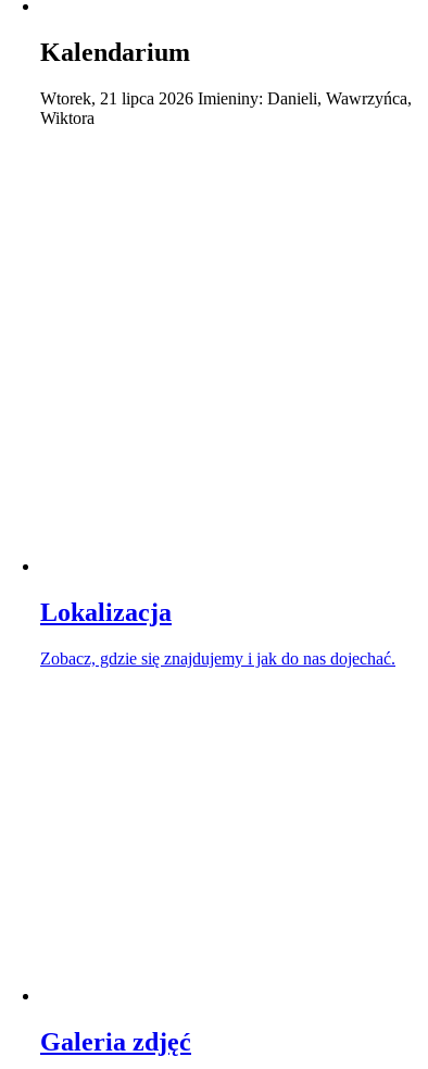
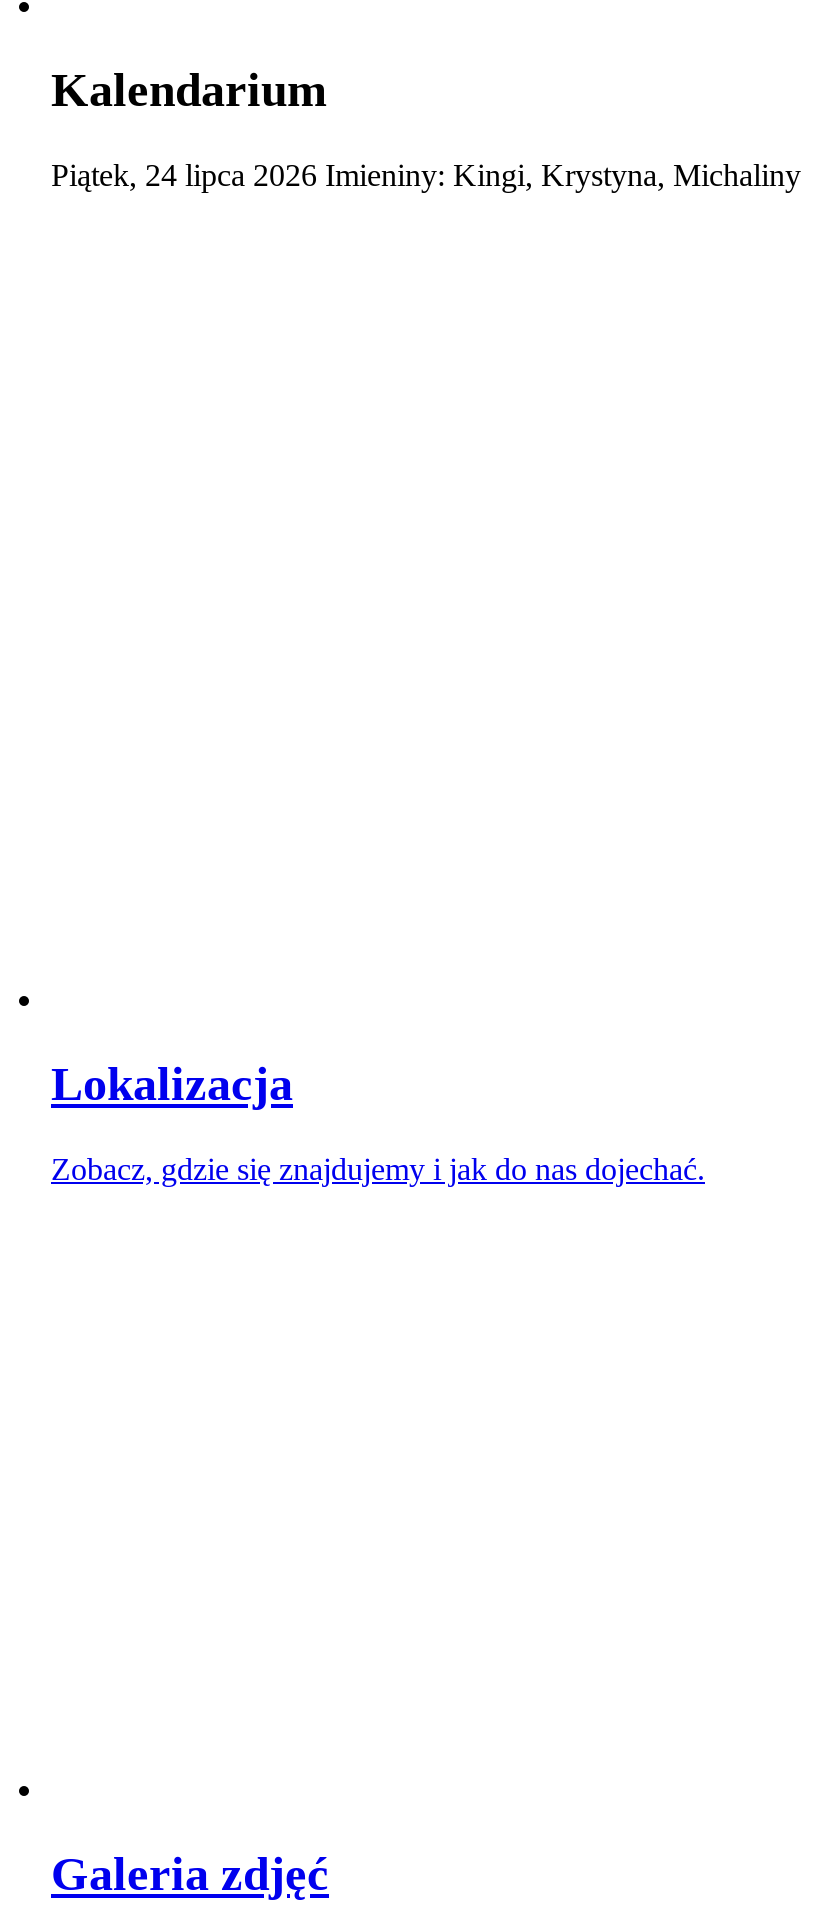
- Wtorek, 21 lipca 2026 Imieniny: Danieli, Wawrzyńca,
- Wiktora
+ Piątek, 24 lipca 2026 Imieniny: Kingi, Krystyna, Michaliny
